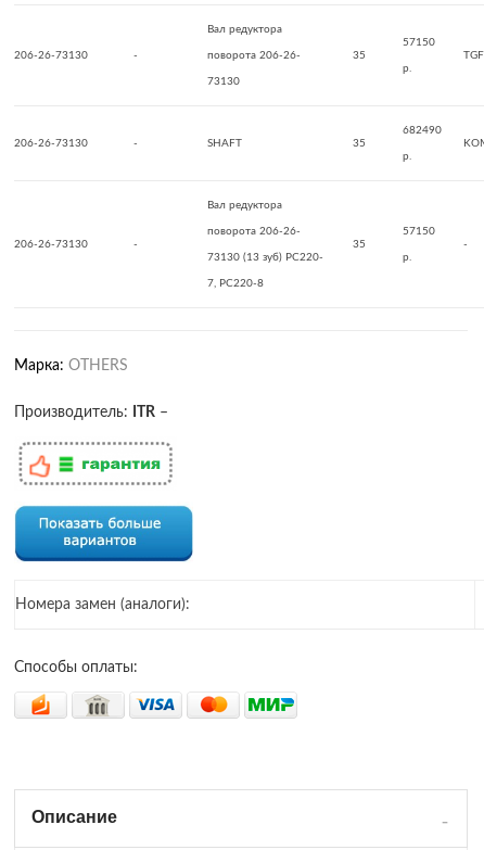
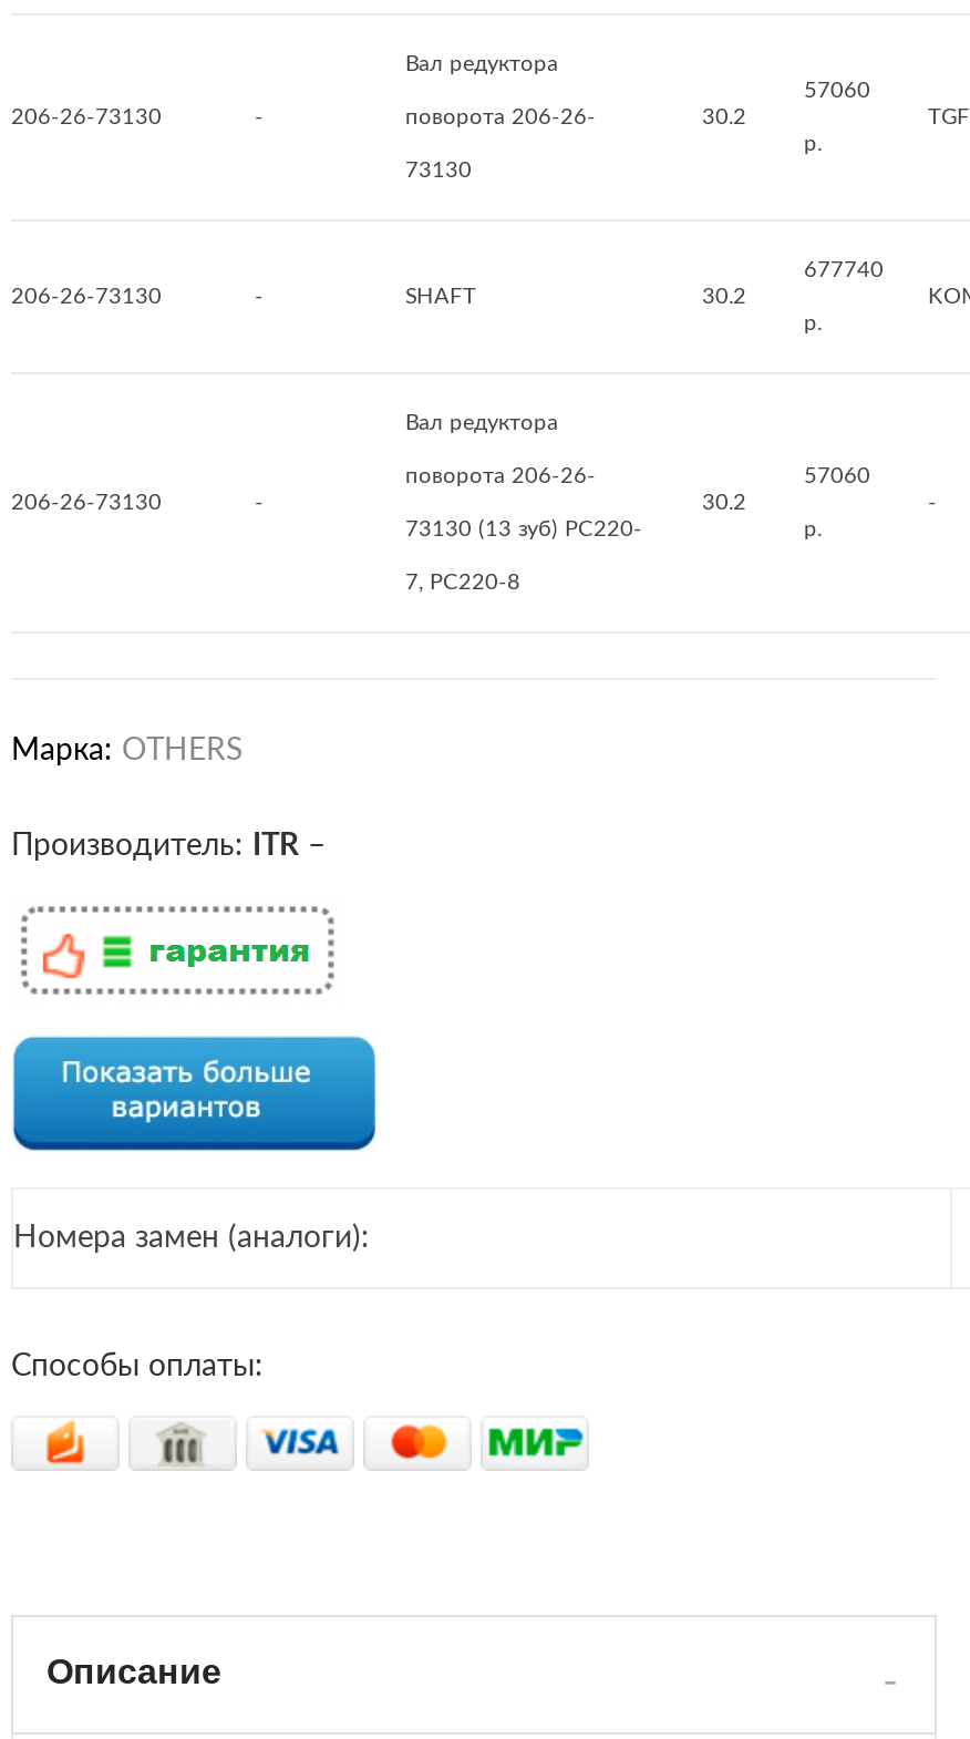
- 57150
+ 57060

- 35
+ 30.2

- 682490
+ 677740

- 35
+ 30.2

- 57150
+ 57060

- 35
+ 30.2
